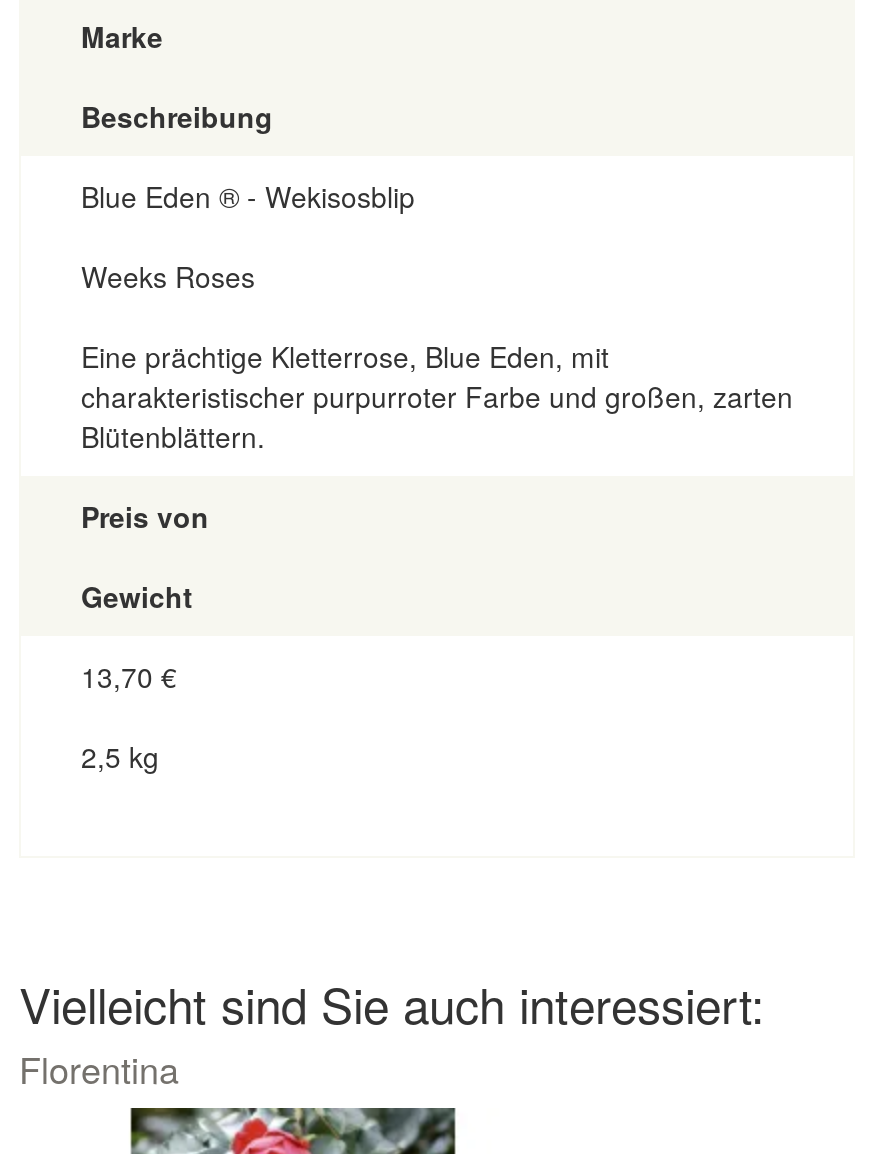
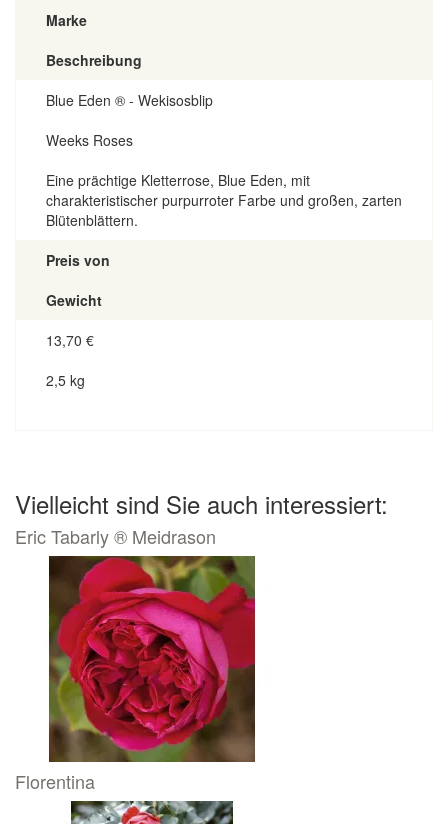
+ Eric Tabarly ® Meidrason

+ [image]
